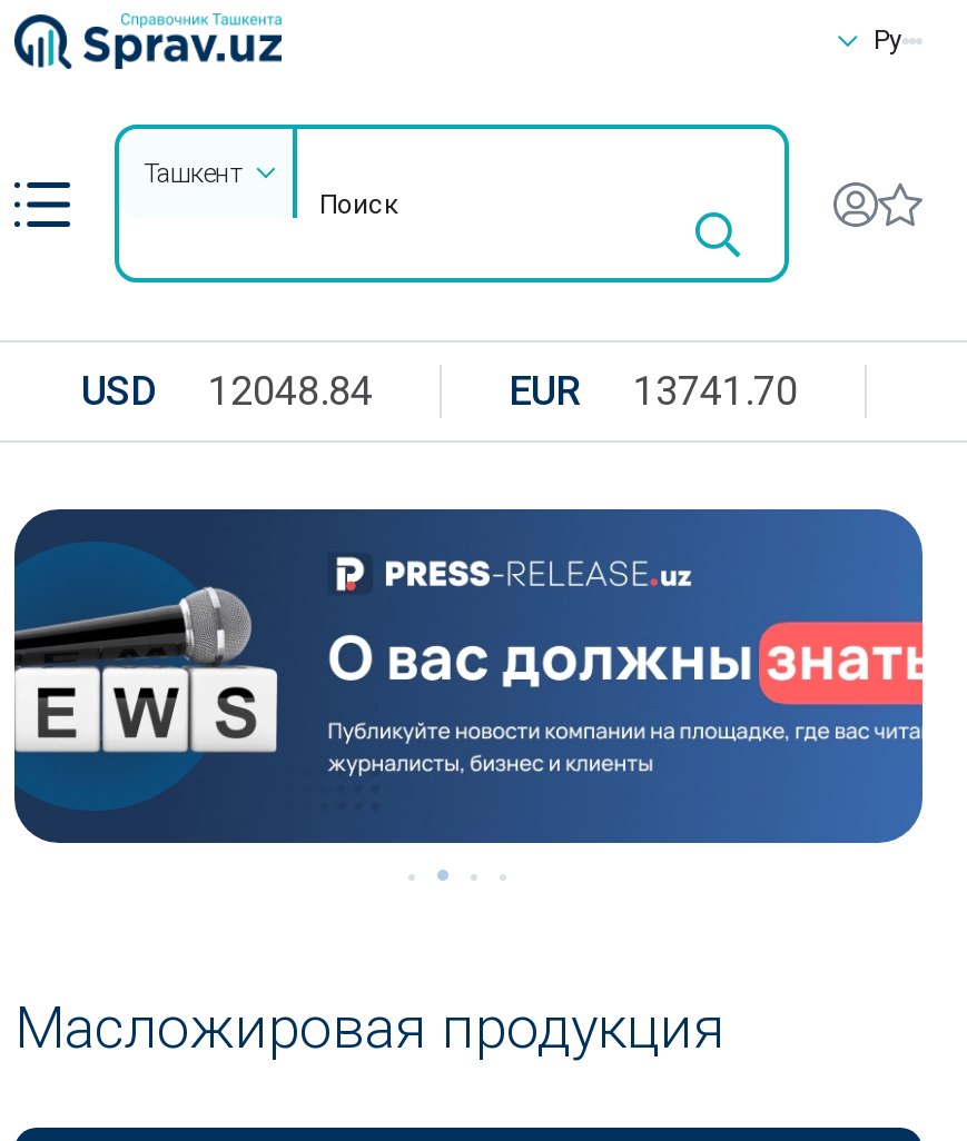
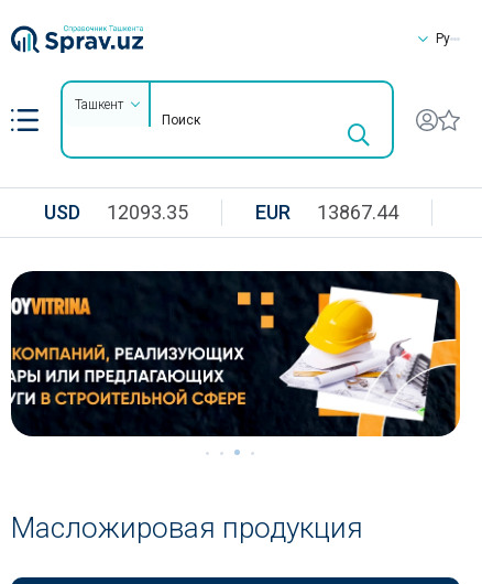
- USD 12048.84
+ USD 12093.35

- EUR 13741.70
+ EUR 13867.44

- [image]
+ [image]
